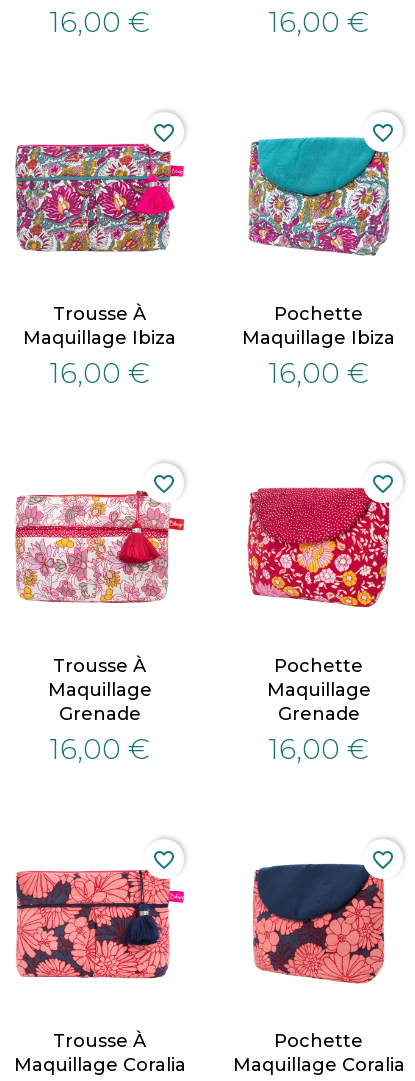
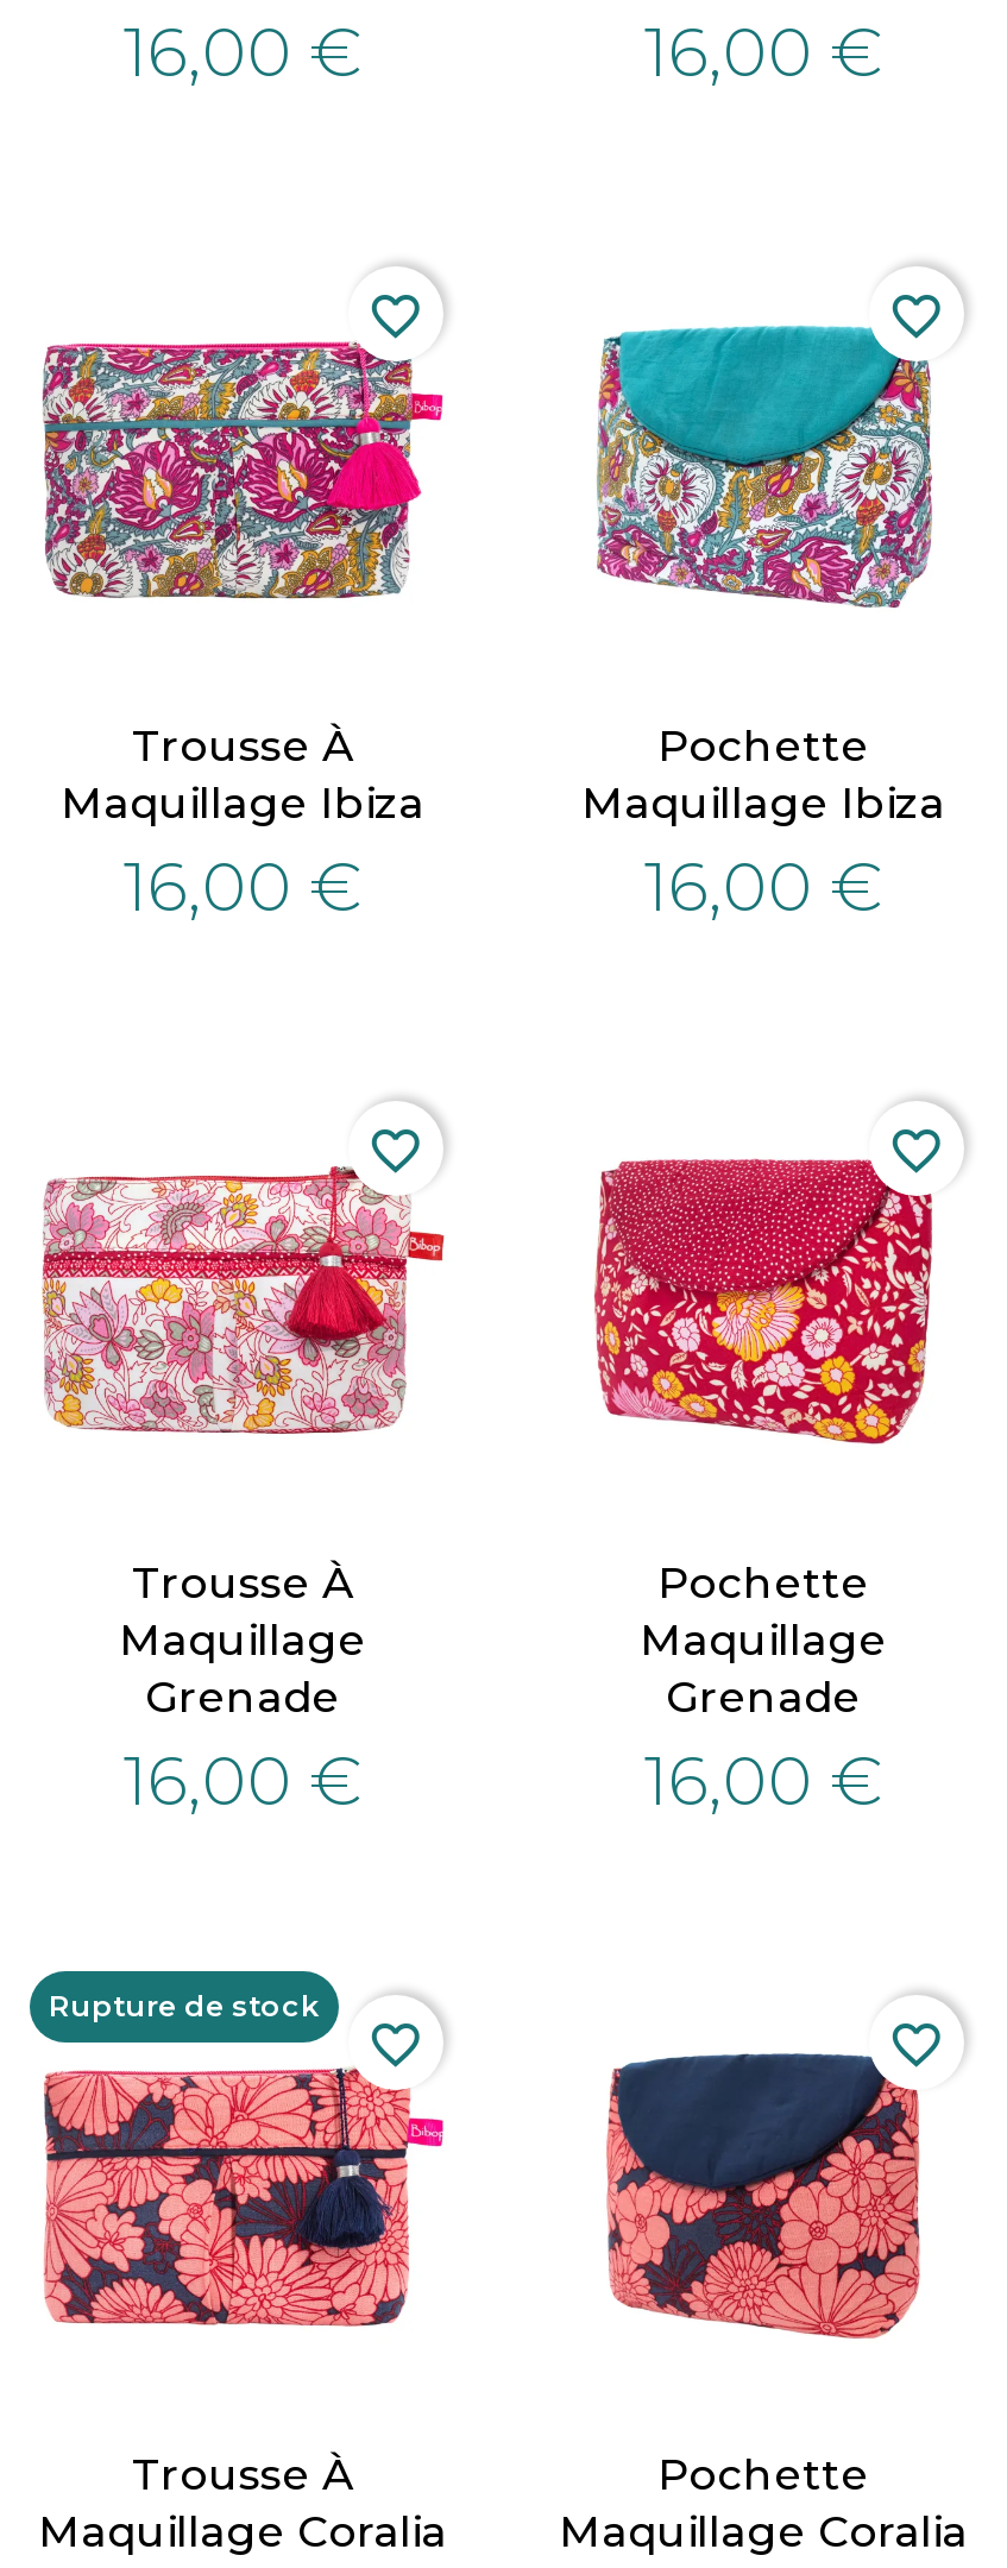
+ Rupture de stock
